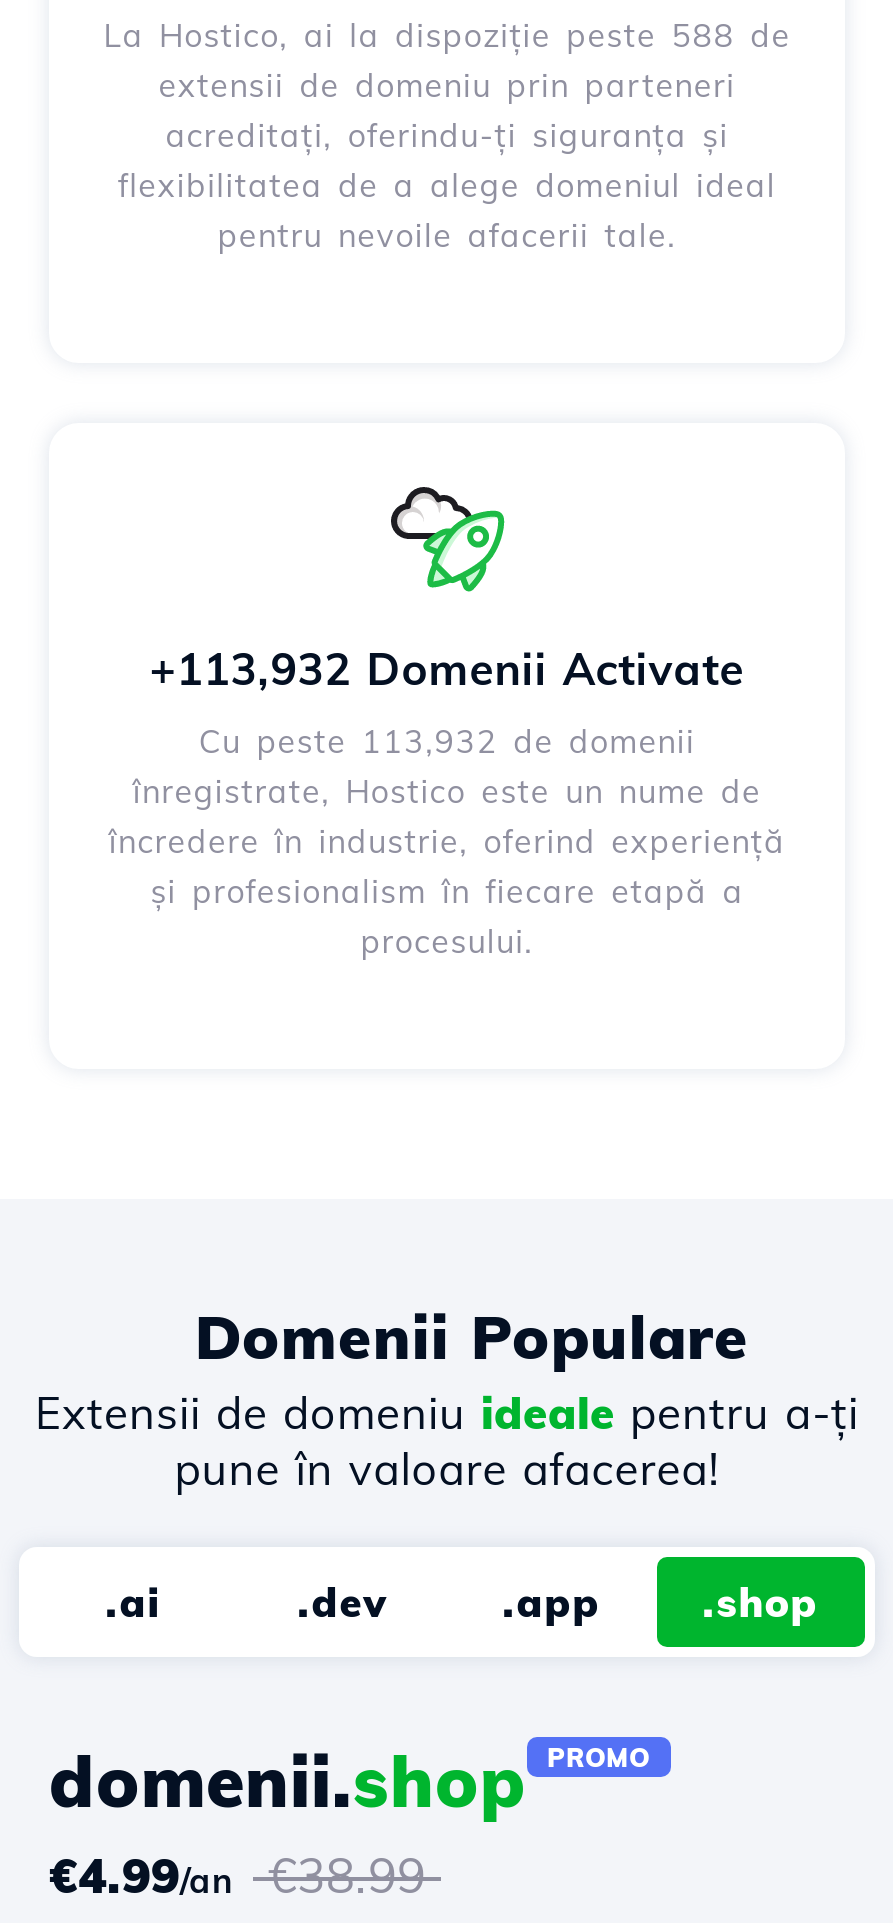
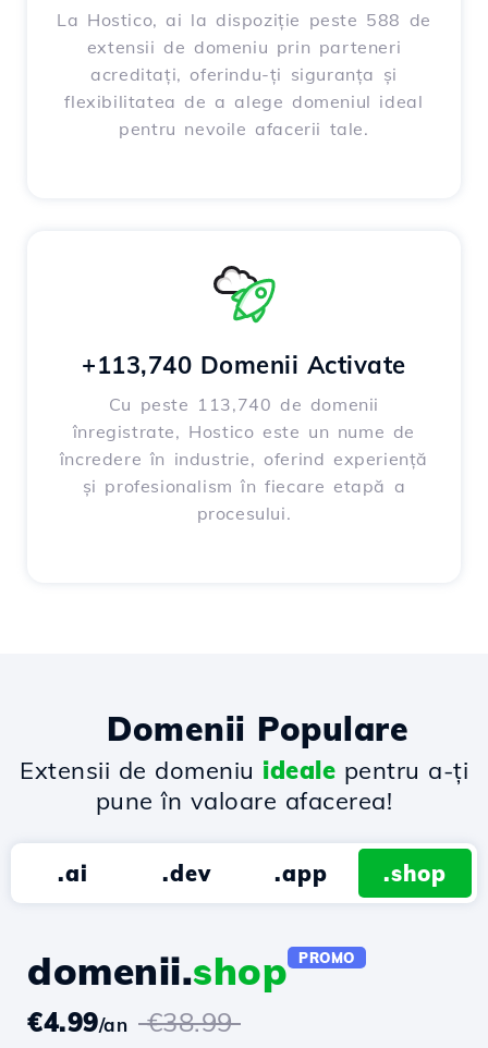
- +113,932 Domenii Activate
+ +113,740 Domenii Activate

- Cu peste 113,932 de domenii
+ Cu peste 113,740 de domenii
